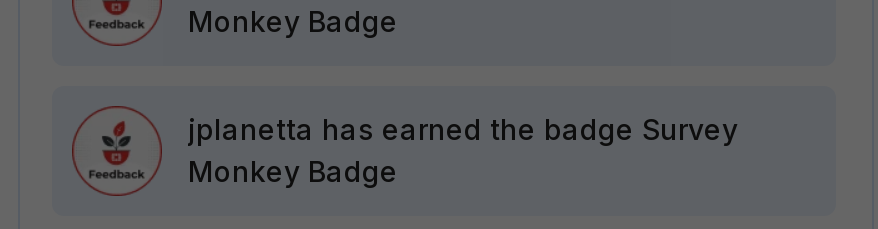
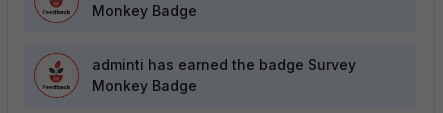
- jplanetta has earned the badge Survey
+ adminti has earned the badge Survey
